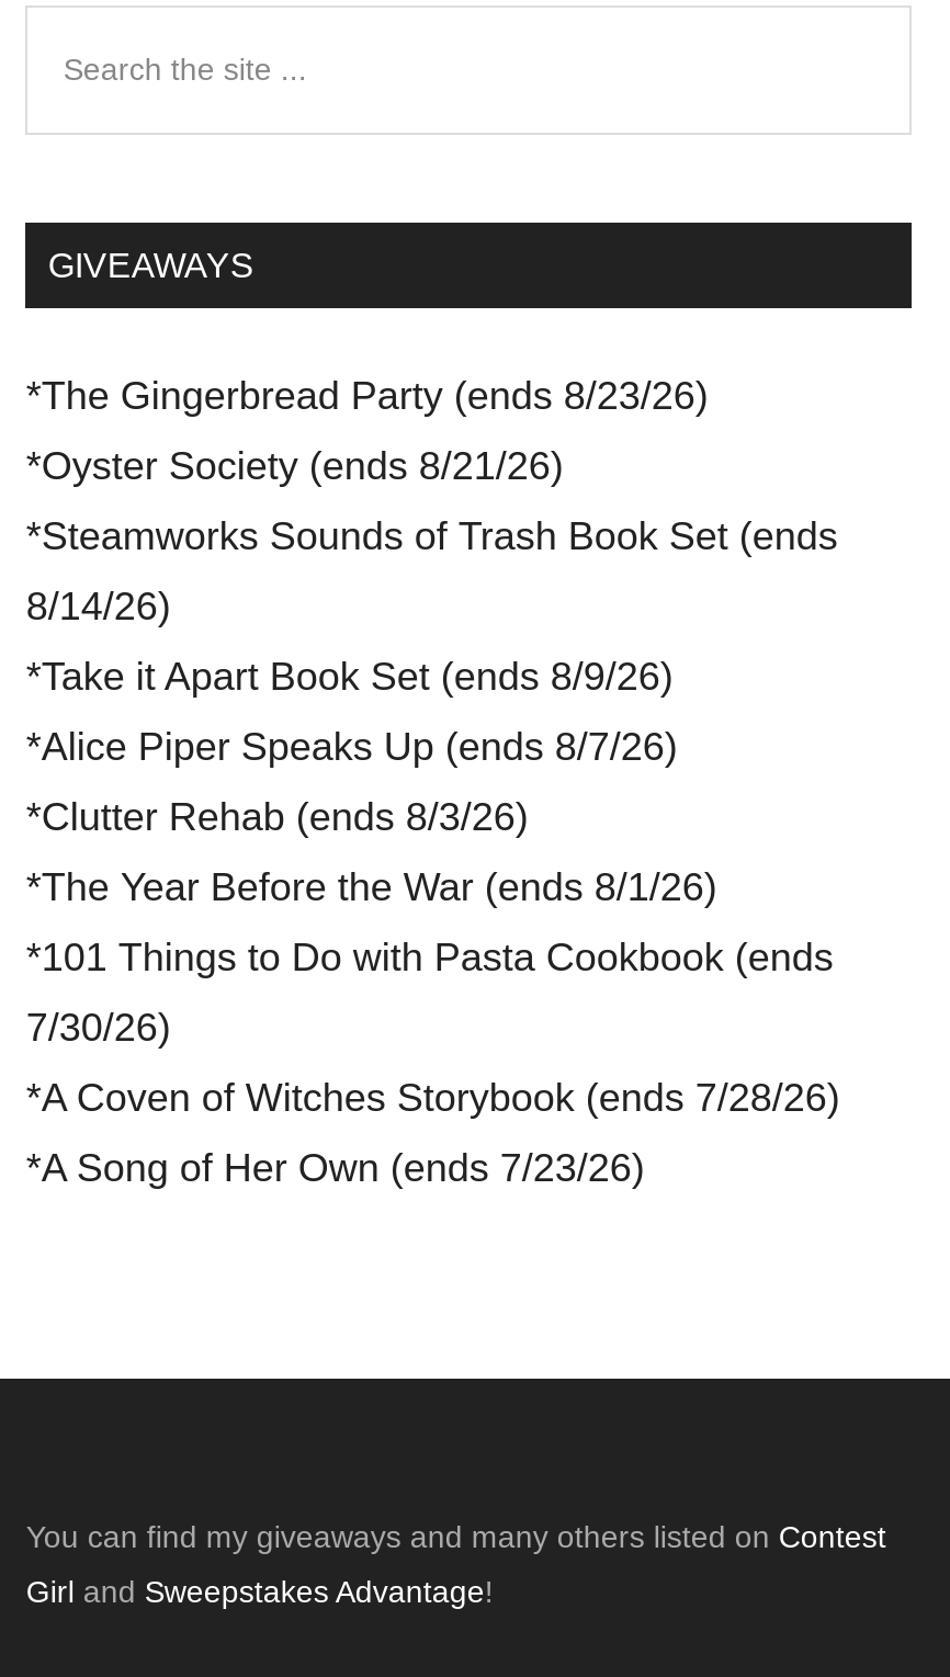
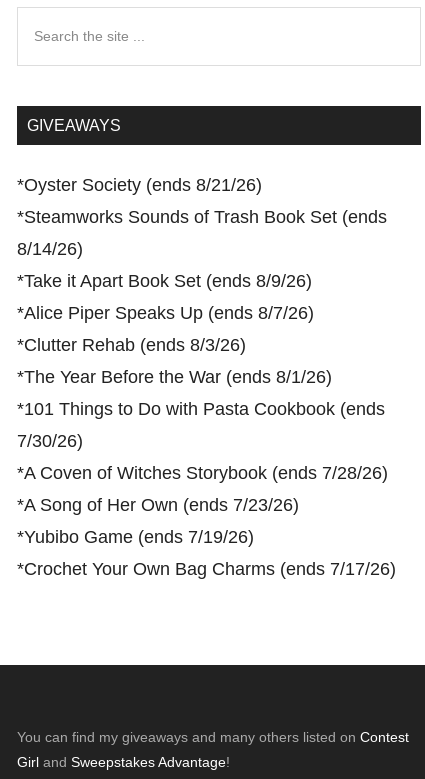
- *The Gingerbread Party (ends 8/23/26)

moved up: *Oyster Society (ends 8/21/26) | *Steamworks Sounds of Trash Book Set (ends | 8/14/26) | ... | *A Coven of Witches Storybook (ends 7/28/26) | *A Song of Her Own (ends 7/23/26)

+ *Yubibo Game (ends 7/19/26)
+ *Crochet Your Own Bag Charms (ends 7/17/26)
